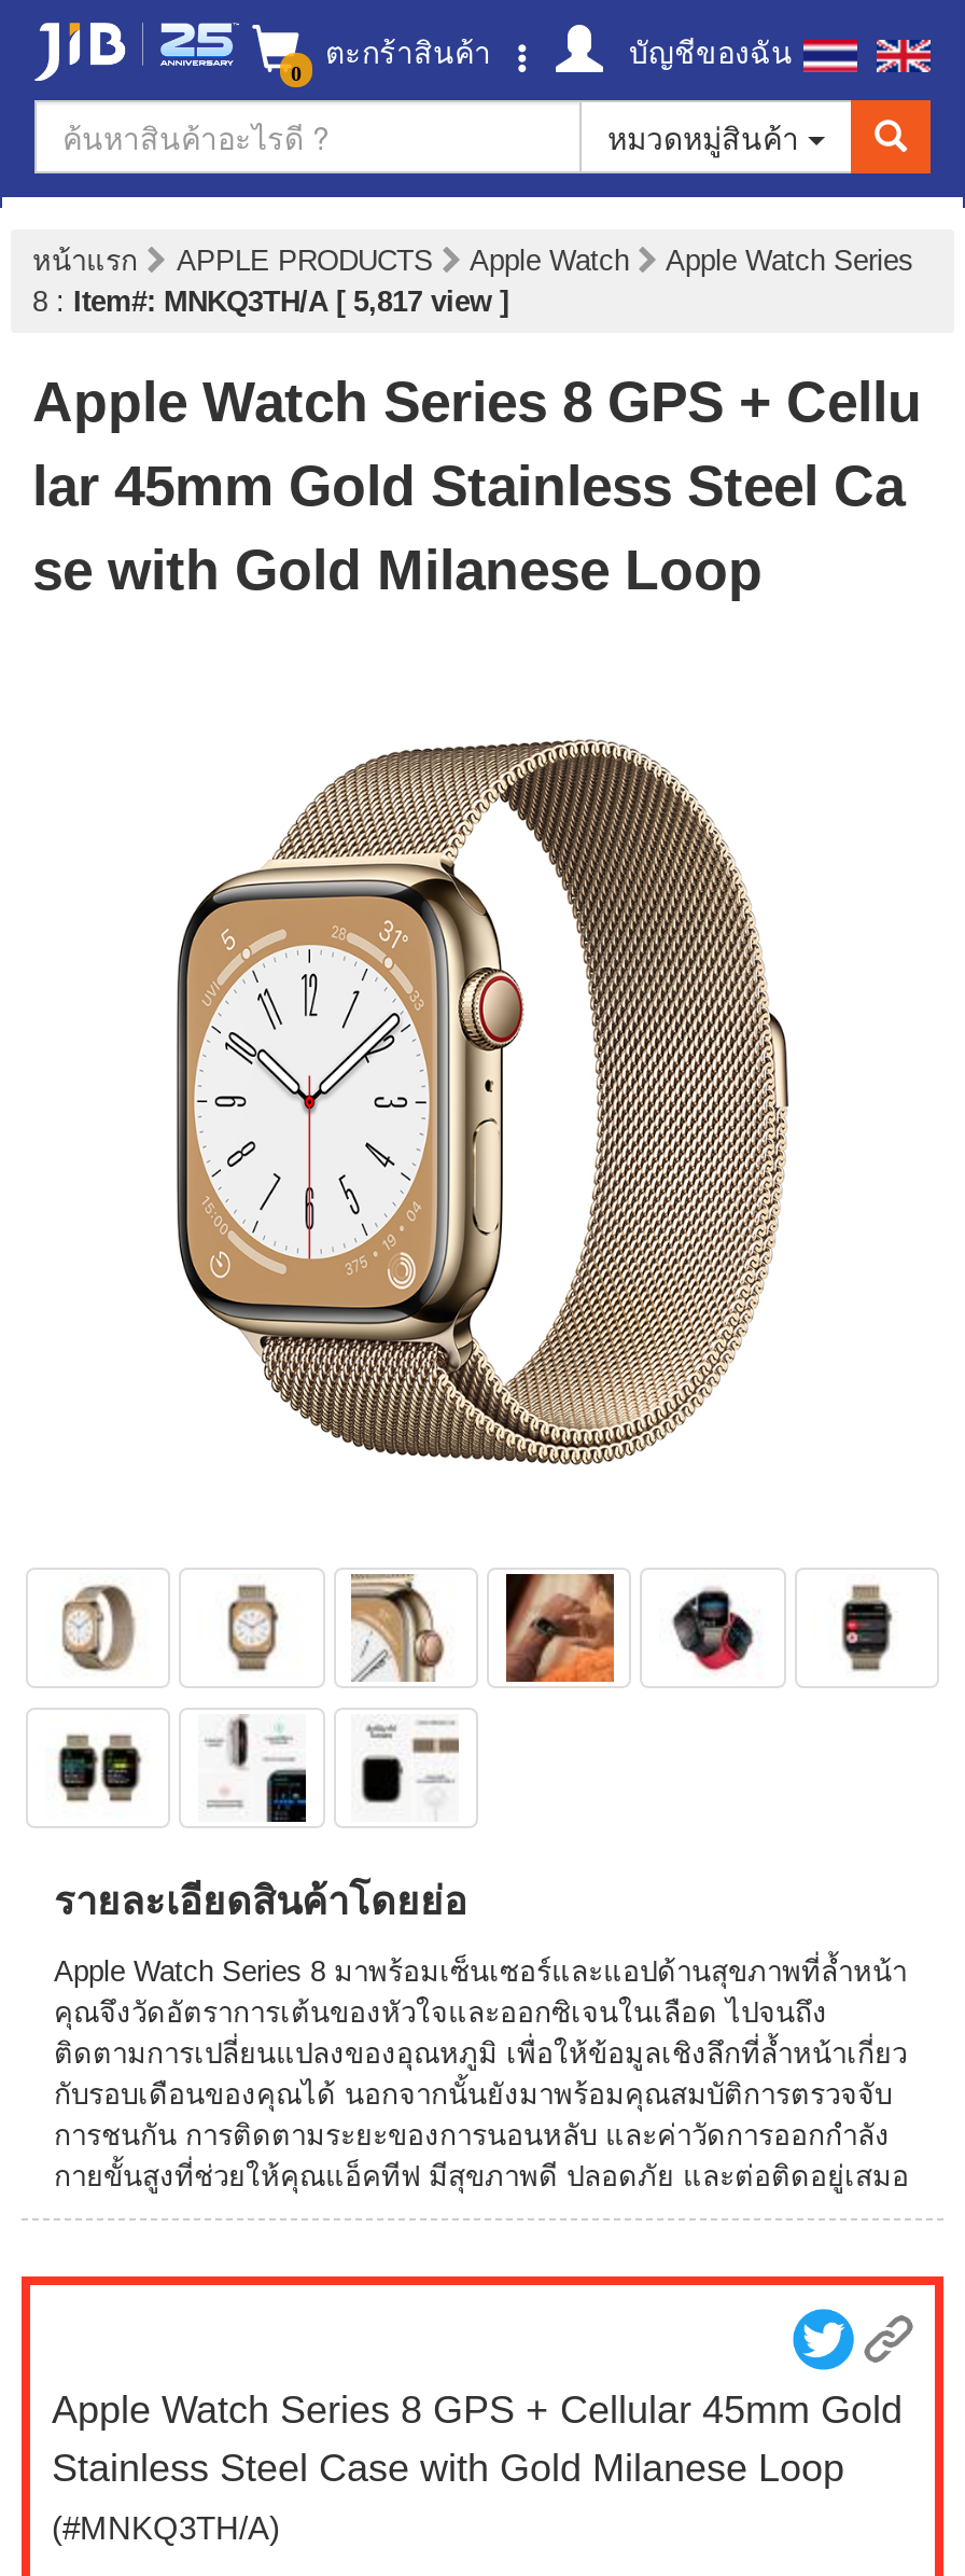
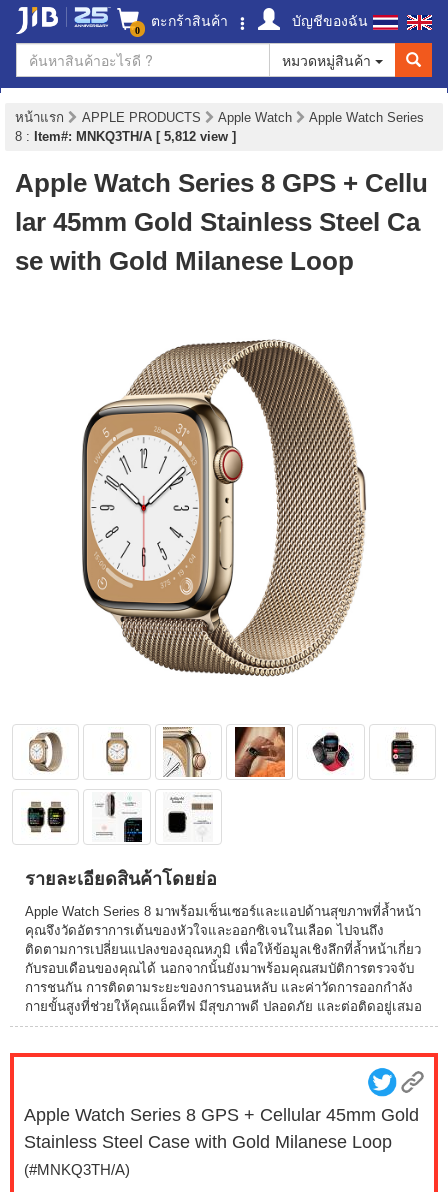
- 8: Item#: MNKQ3TH/A [ 5,817 view ]
+ 8: Item#: MNKQ3TH/A [ 5,812 view ]
